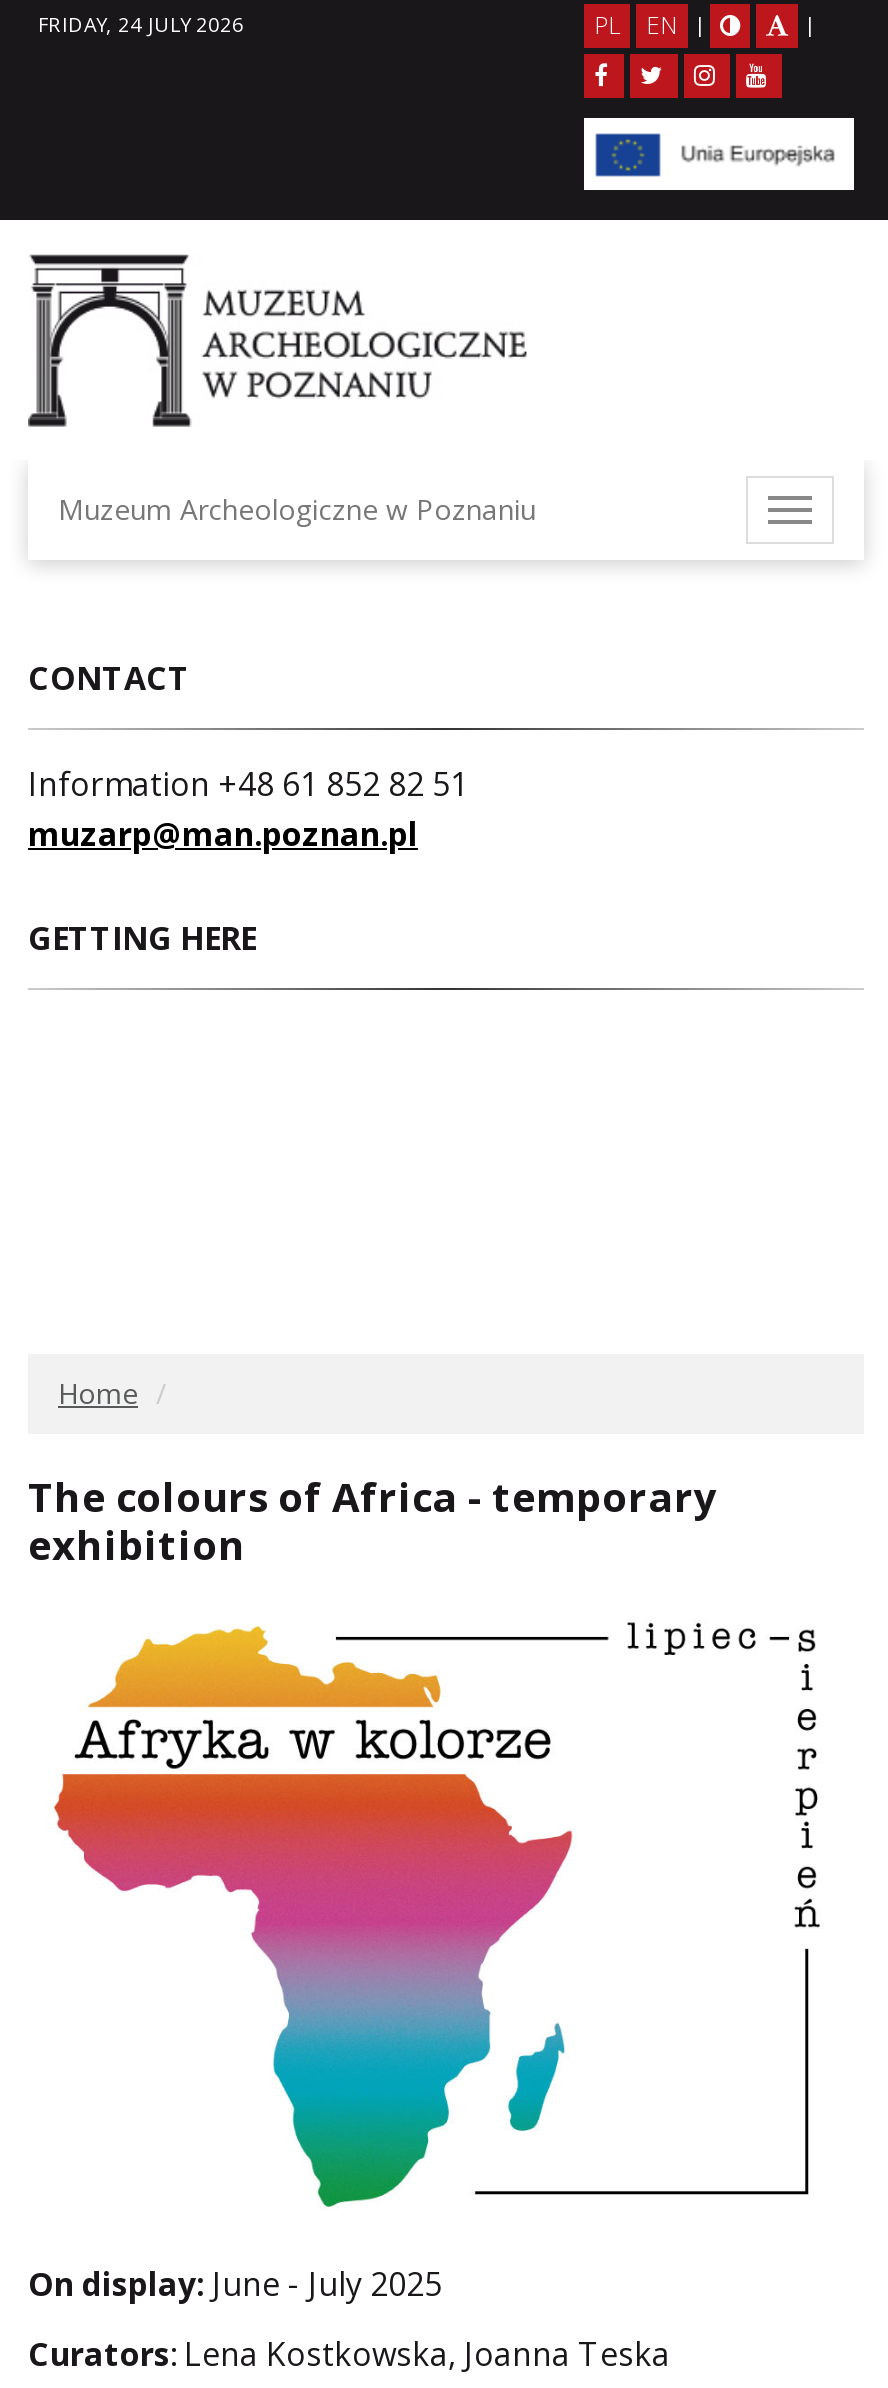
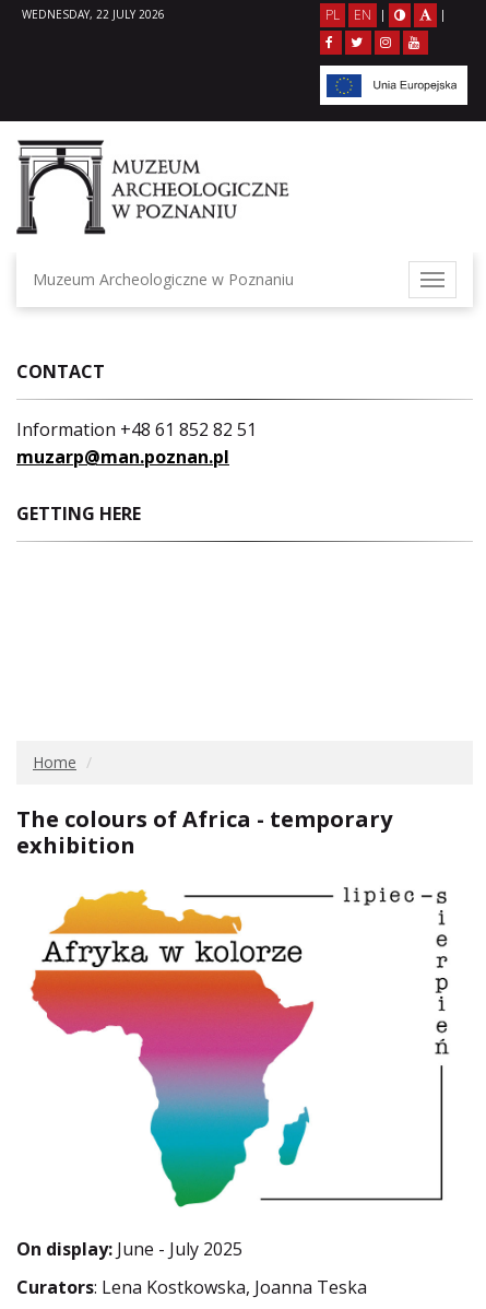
- FRIDAY, 24 JULY 2026
+ WEDNESDAY, 22 JULY 2026
